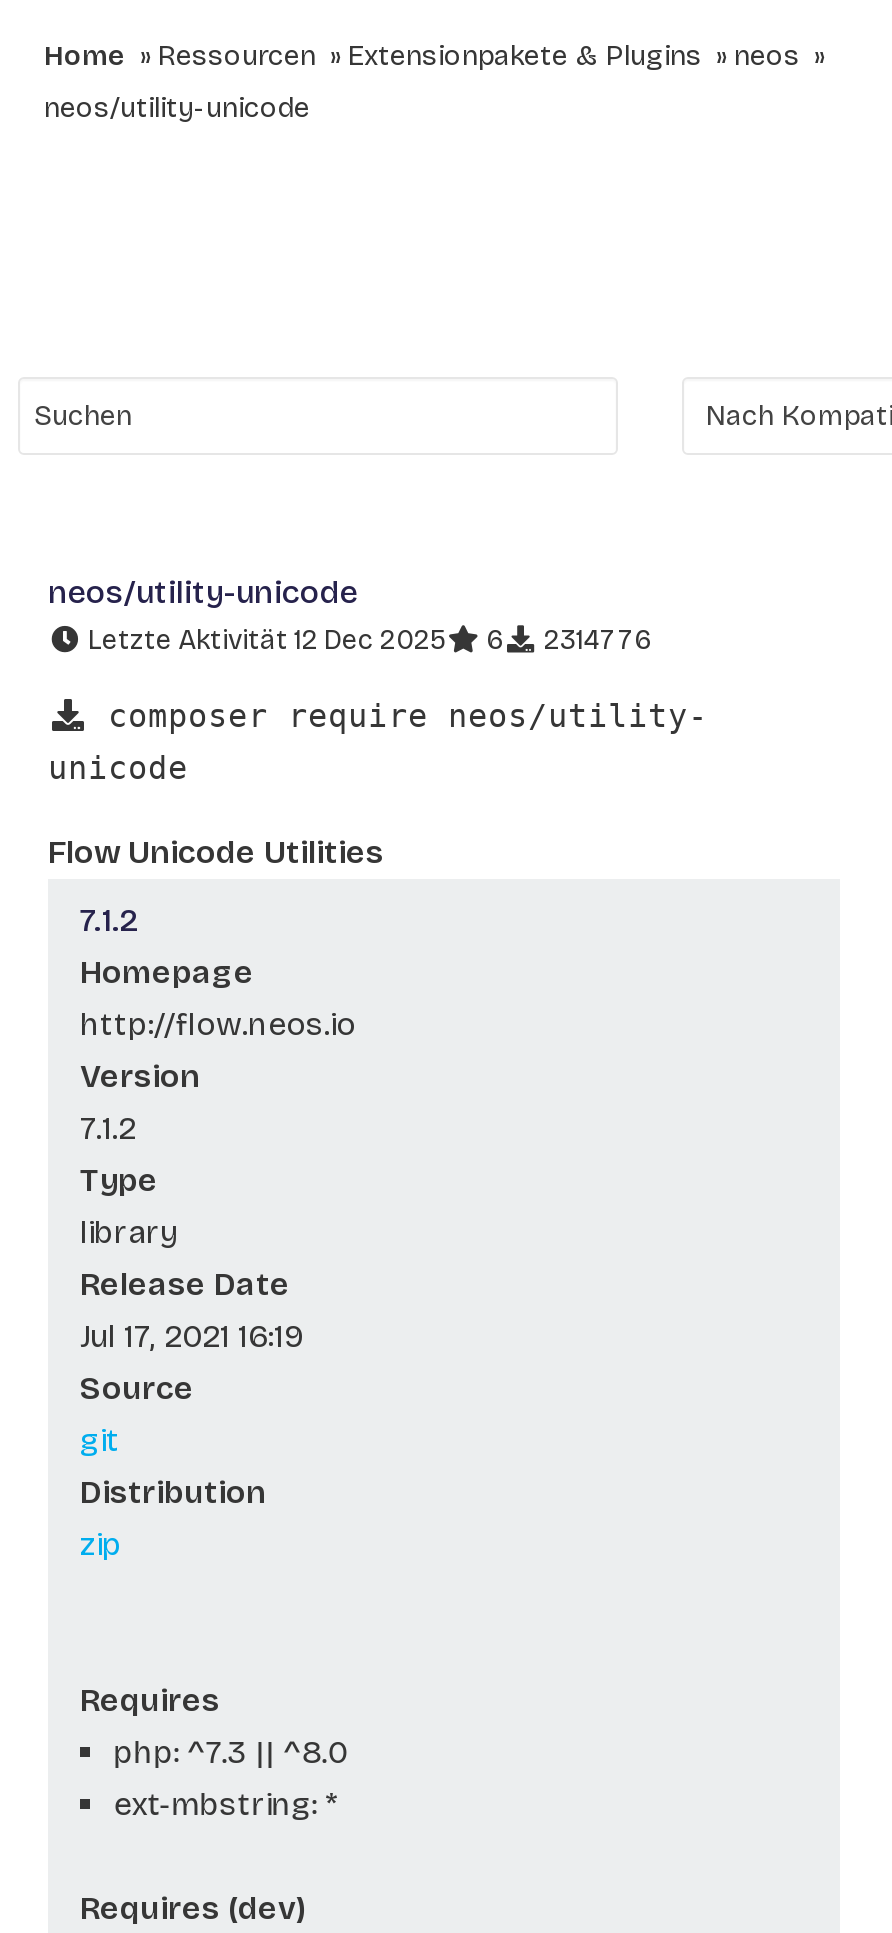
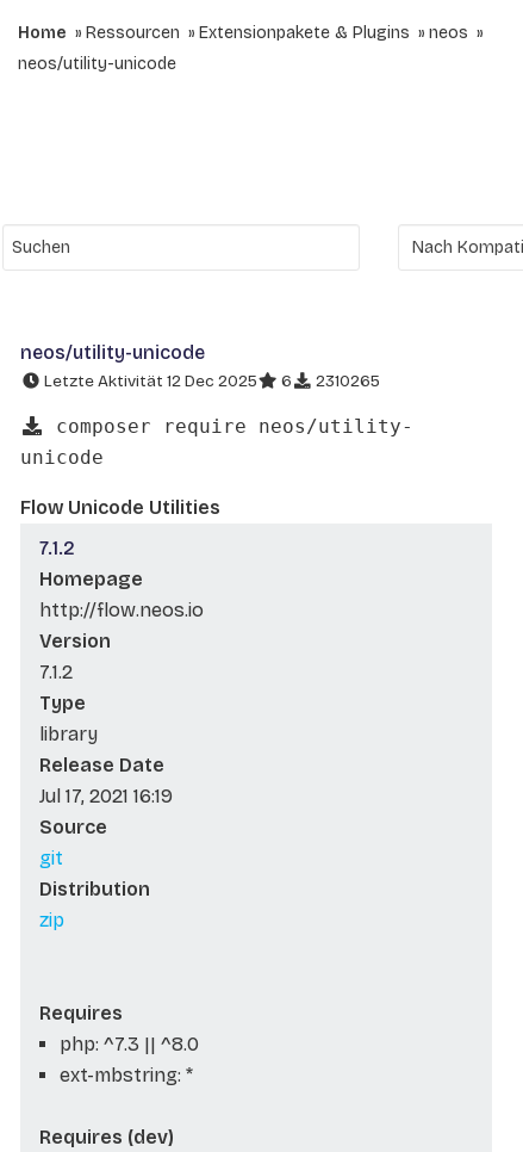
- Letzte Aktivität 12 Dec 2025 6 2314776
+ Letzte Aktivität 12 Dec 2025 6 2310265
